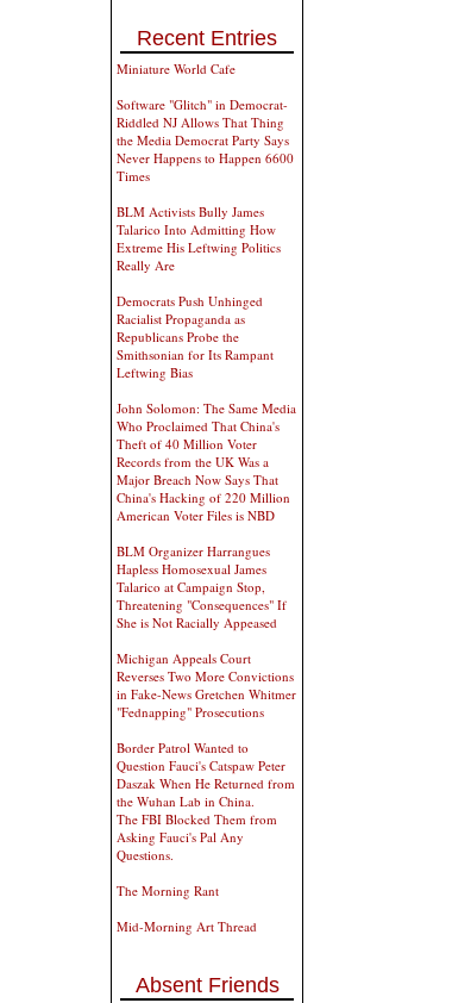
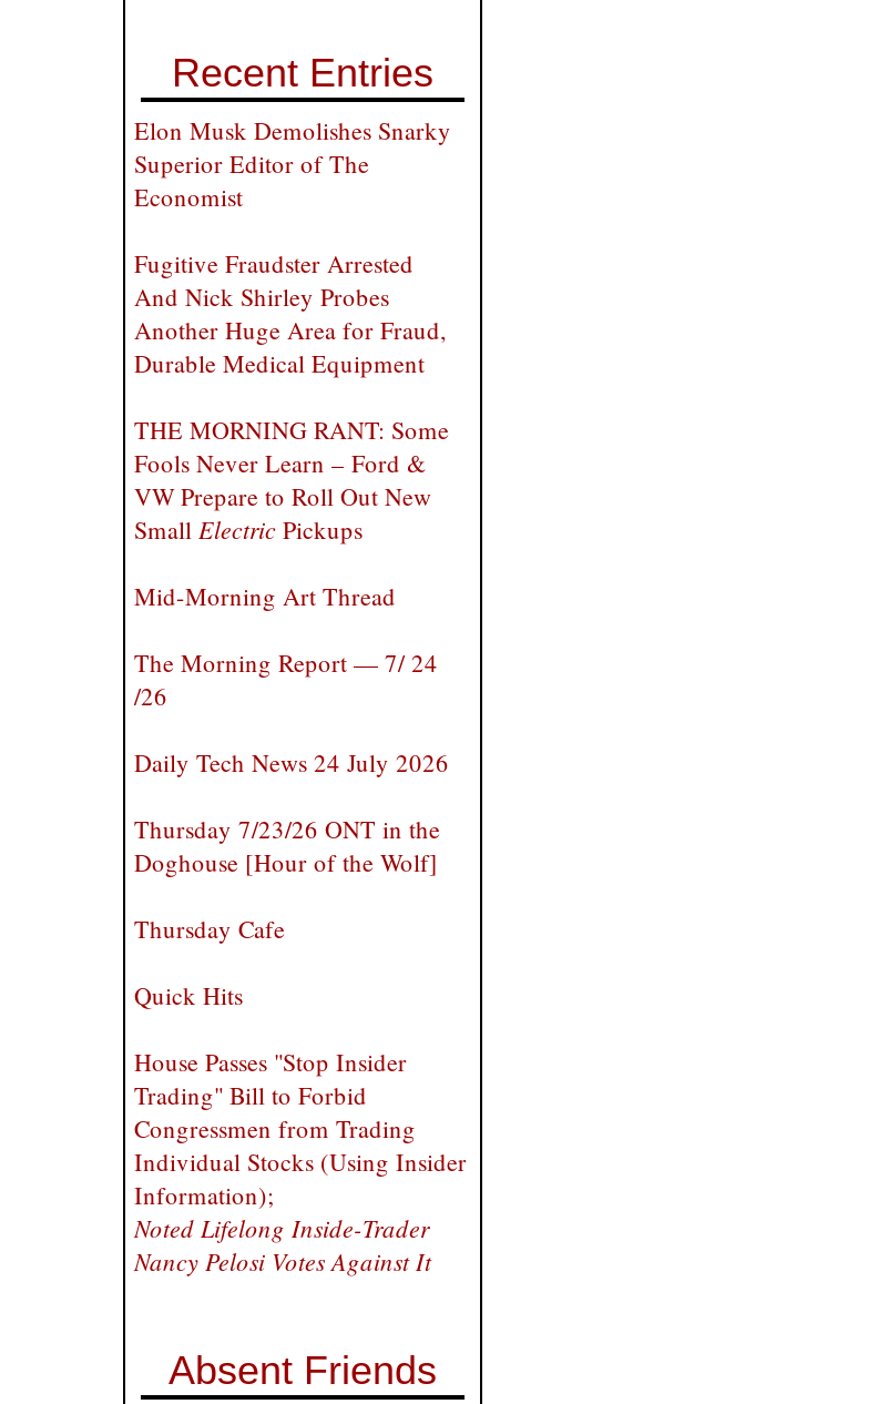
- Miniature World Cafe
- Software "Glitch" in Democrat-
- Riddled NJ Allows That Thing
- the Media Democrat Party Says
- Never Happens to Happen 6600
- Times
- BLM Activists Bully James
- Talarico Into Admitting How
- Extreme His Leftwing Politics
- Really Are
- Democrats Push Unhinged
- Racialist Propaganda as
- Republicans Probe the
- Smithsonian for Its Rampant
- Leftwing Bias
- John Solomon: The Same Media
- Who Proclaimed That China's
- Theft of 40 Million Voter
- Records from the UK Was a
- Major Breach Now Says That
- China's Hacking of 220 Million
- American Voter Files is NBD
- BLM Organizer Harrangues
- Hapless Homosexual James
- Talarico at Campaign Stop,
- Threatening "Consequences" If
- She is Not Racially Appeased
- Michigan Appeals Court
- Reverses Two More Convictions
- in Fake-News Gretchen Whitmer
- "Fednapping" Prosecutions
- Border Patrol Wanted to
- Question Fauci's Catspaw Peter
- Daszak When He Returned from
- the Wuhan Lab in China.
- The FBI Blocked Them from
- Asking Fauci's Pal Any
- Questions.
- The Morning Rant
+ Elon Musk Demolishes Snarky
+ Superior Editor of The
+ Economist
+ Fugitive Fraudster Arrested
+ And Nick Shirley Probes
+ Another Huge Area for Fraud,
+ Durable Medical Equipment
+ THE MORNING RANT: Some
+ Fools Never Learn – Ford &
+ VW Prepare to Roll Out New
+ Small Electric Pickups

moved up: Mid-Morning Art Thread

+ The Morning Report — 7/ 24
+ /26
+ Daily Tech News 24 July 2026
+ Thursday 7/23/26 ONT in the
+ Doghouse [Hour of the Wolf]
+ Thursday Cafe
+ Quick Hits
+ House Passes "Stop Insider
+ Trading" Bill to Forbid
+ Congressmen from Trading
+ Individual Stocks (Using Insider
+ Information);
+ Noted Lifelong Inside-Trader
+ Nancy Pelosi Votes Against It
